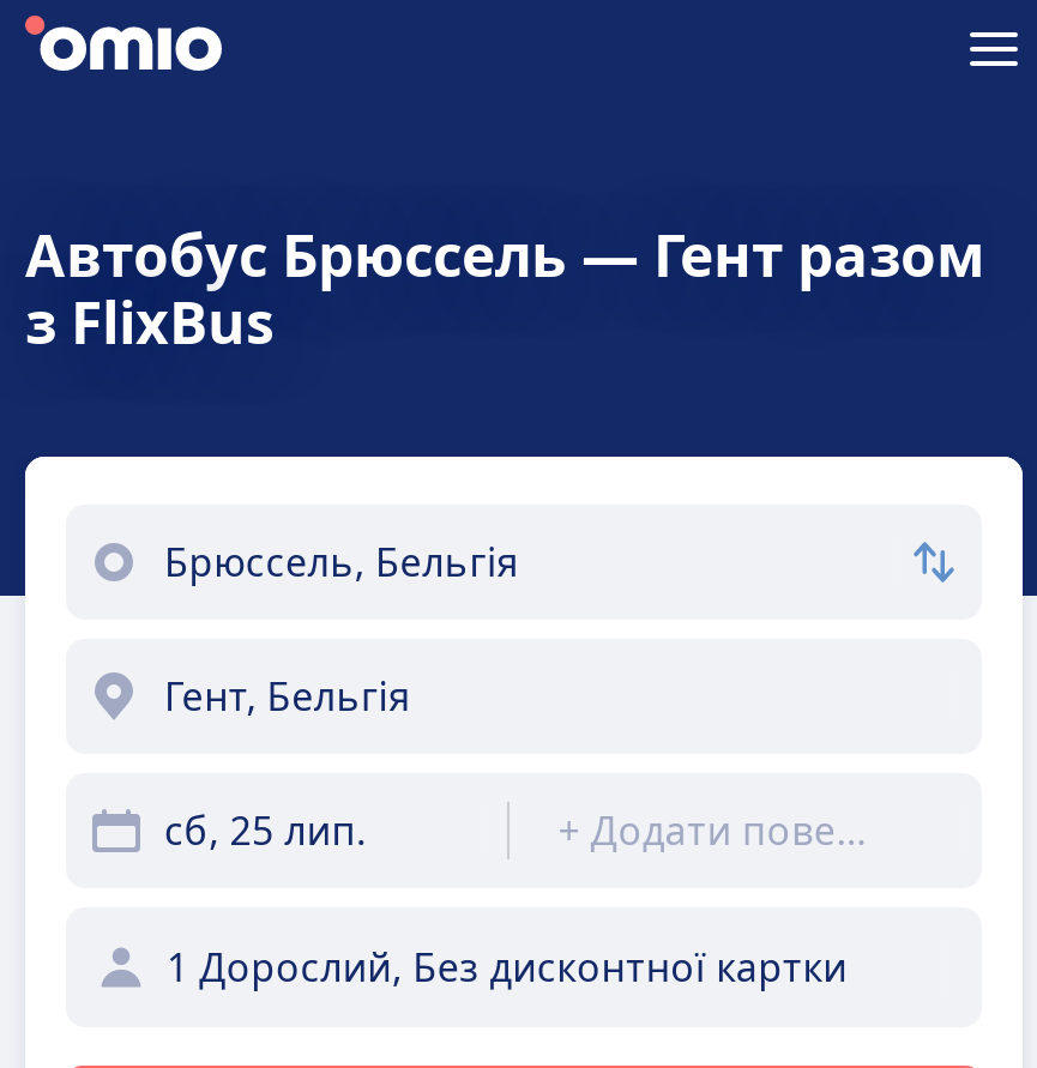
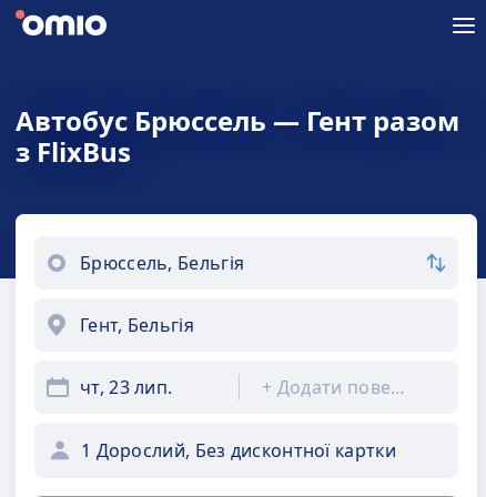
- сб, 25 лип.
+ чт, 23 лип.
